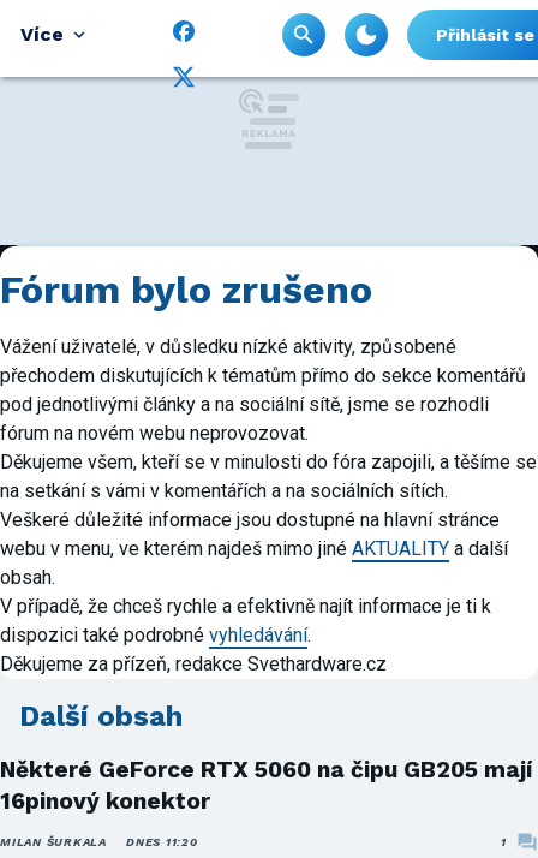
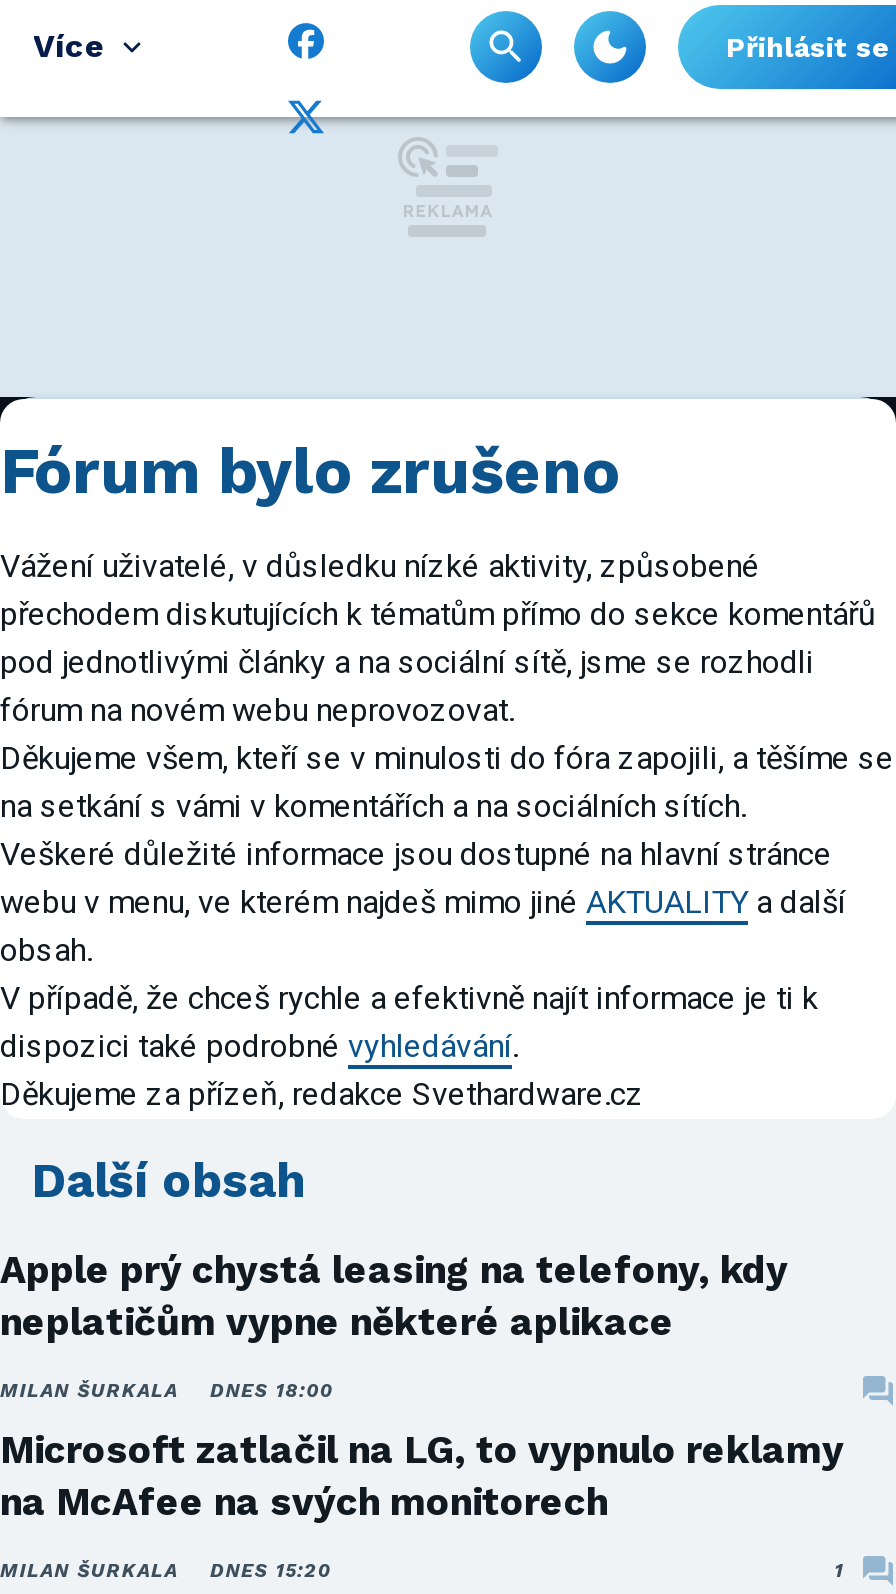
- Některé GeForce RTX 5060 na čipu GB205 mají
- 16pinový konektor
+ Apple prý chystá leasing na telefony, kdy
+ neplatičům vypne některé aplikace

- DNES 11:20
+ DNES 18:00
+ Microsoft zatlačil na LG, to vypnulo reklamy
+ na McAfee na svých monitorech
+ MILAN ŠURKALA
+ DNES 15:20
